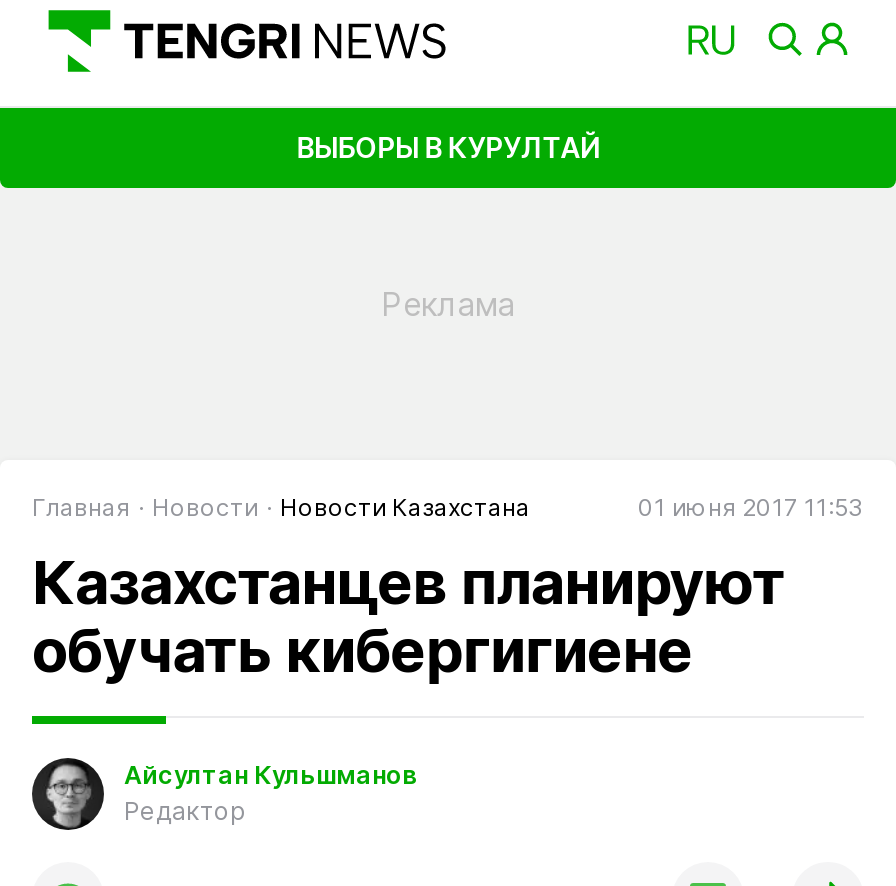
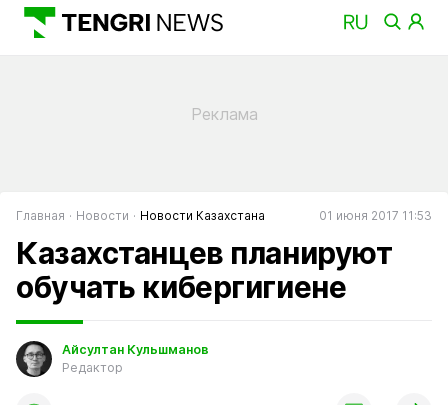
- ВЫБОРЫ В КУРУЛТАЙ
